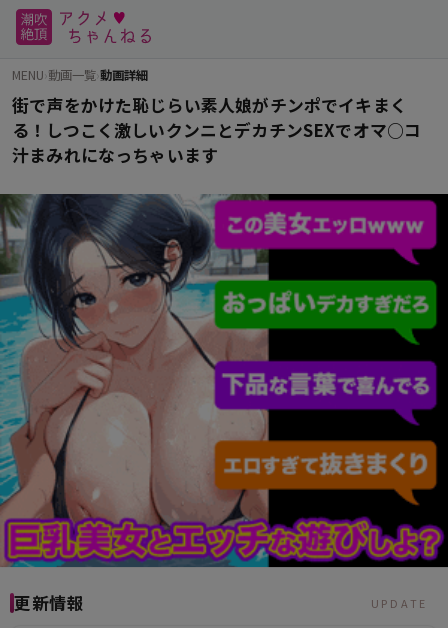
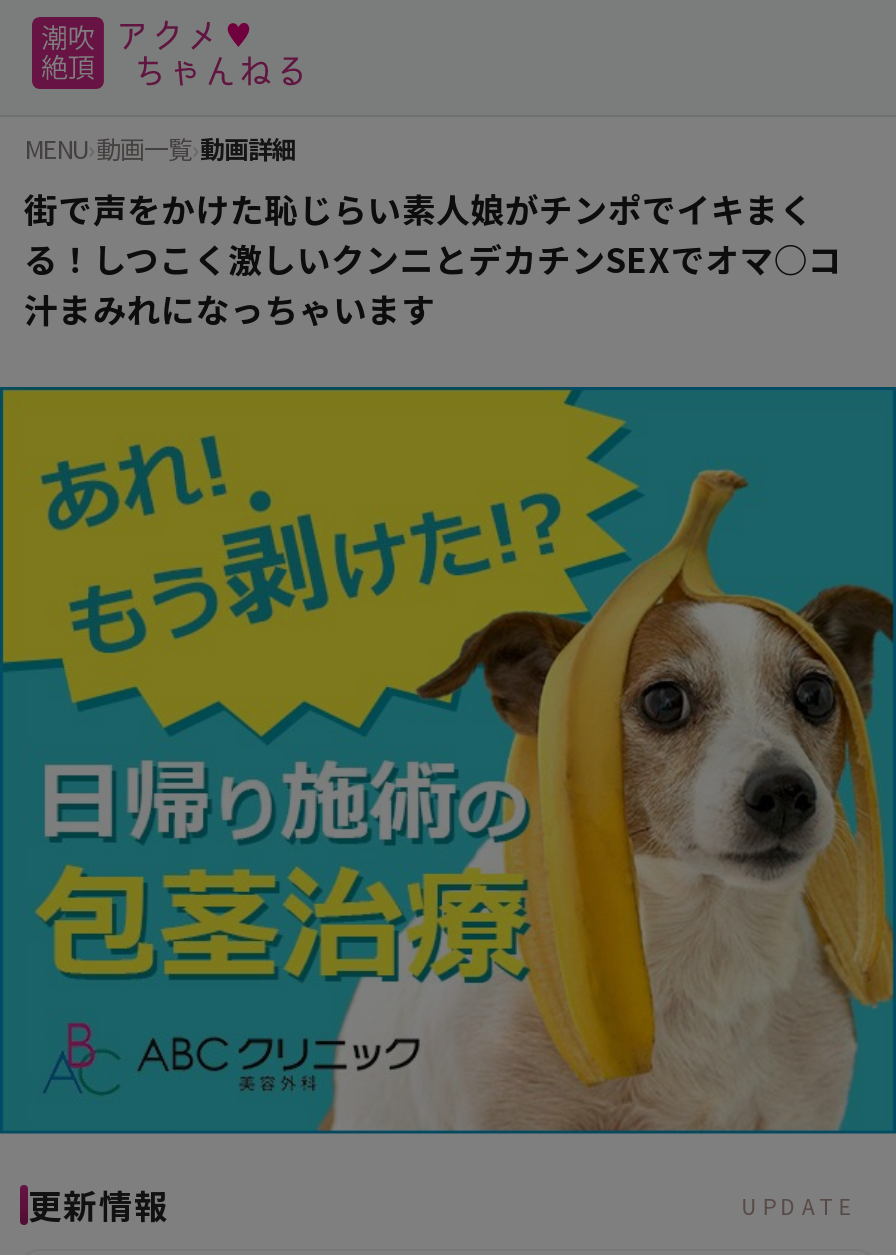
- [image]
+ [image]
